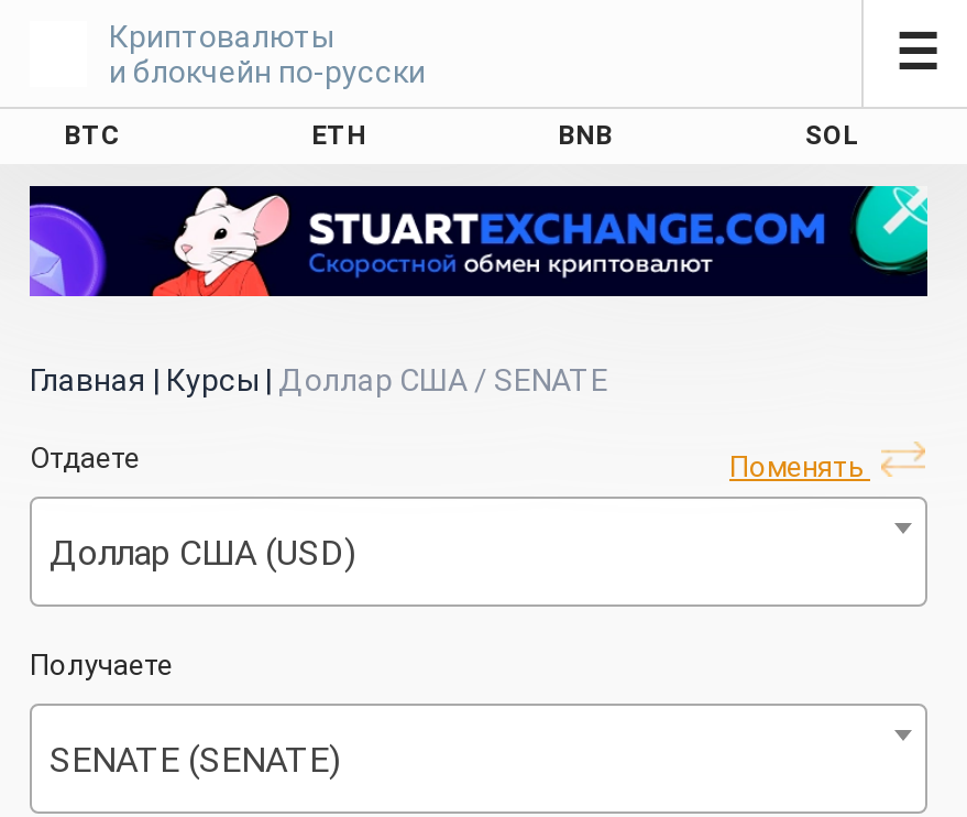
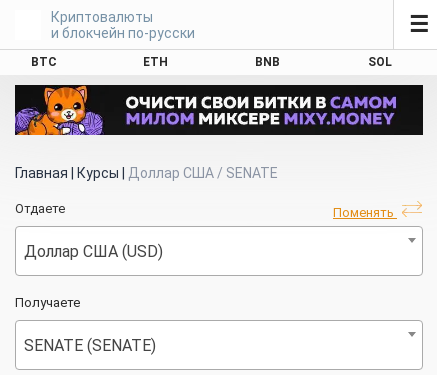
- [image]
+ [image]
